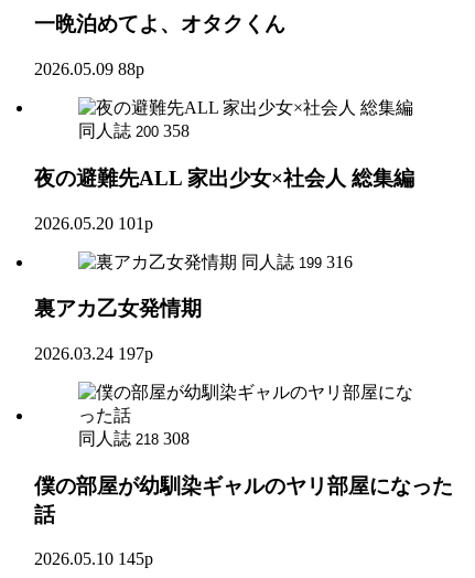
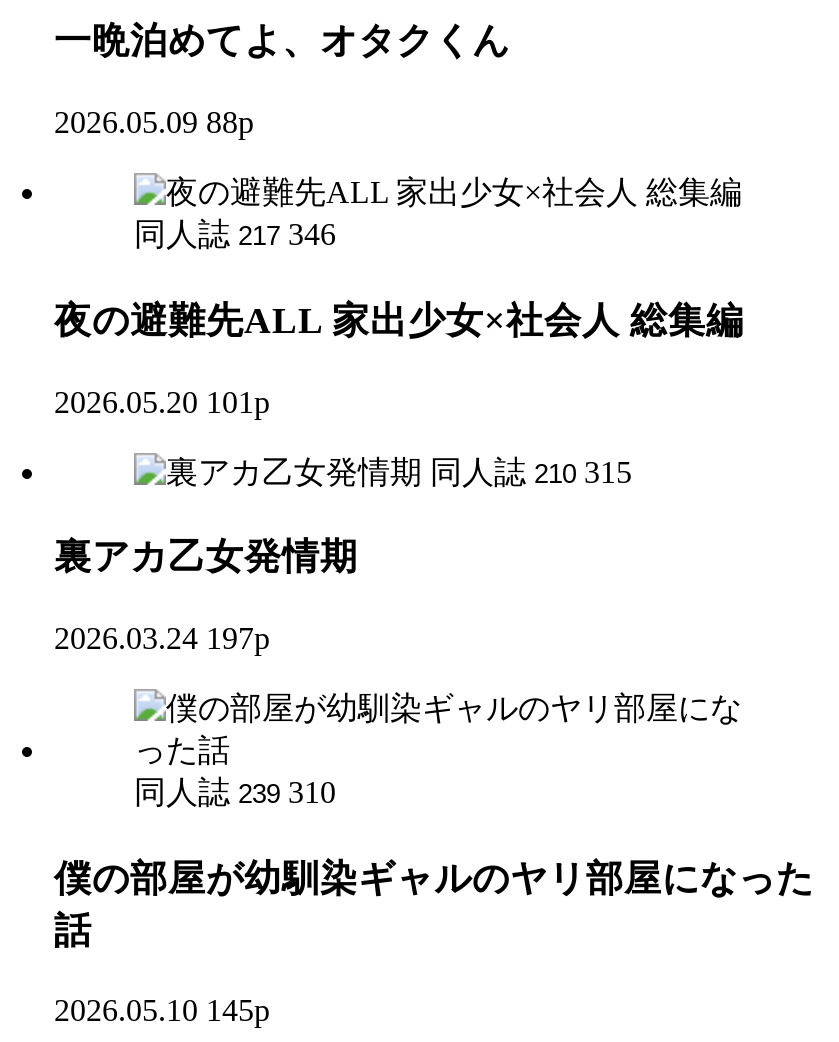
- 同人誌 200 358
+ 同人誌 217 346

- 同人誌 199 316
+ 同人誌 210 315

- 同人誌 218 308
+ 同人誌 239 310
